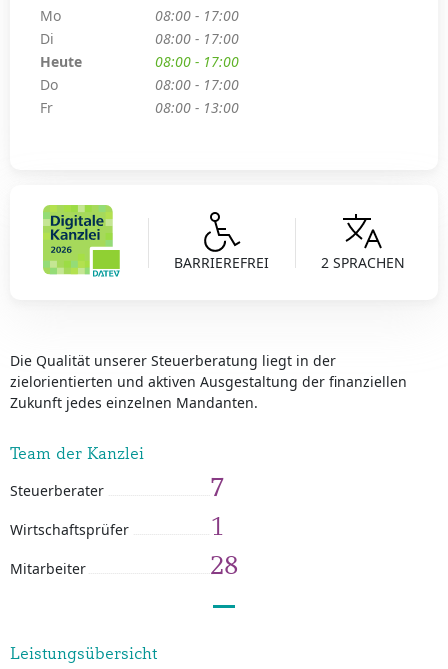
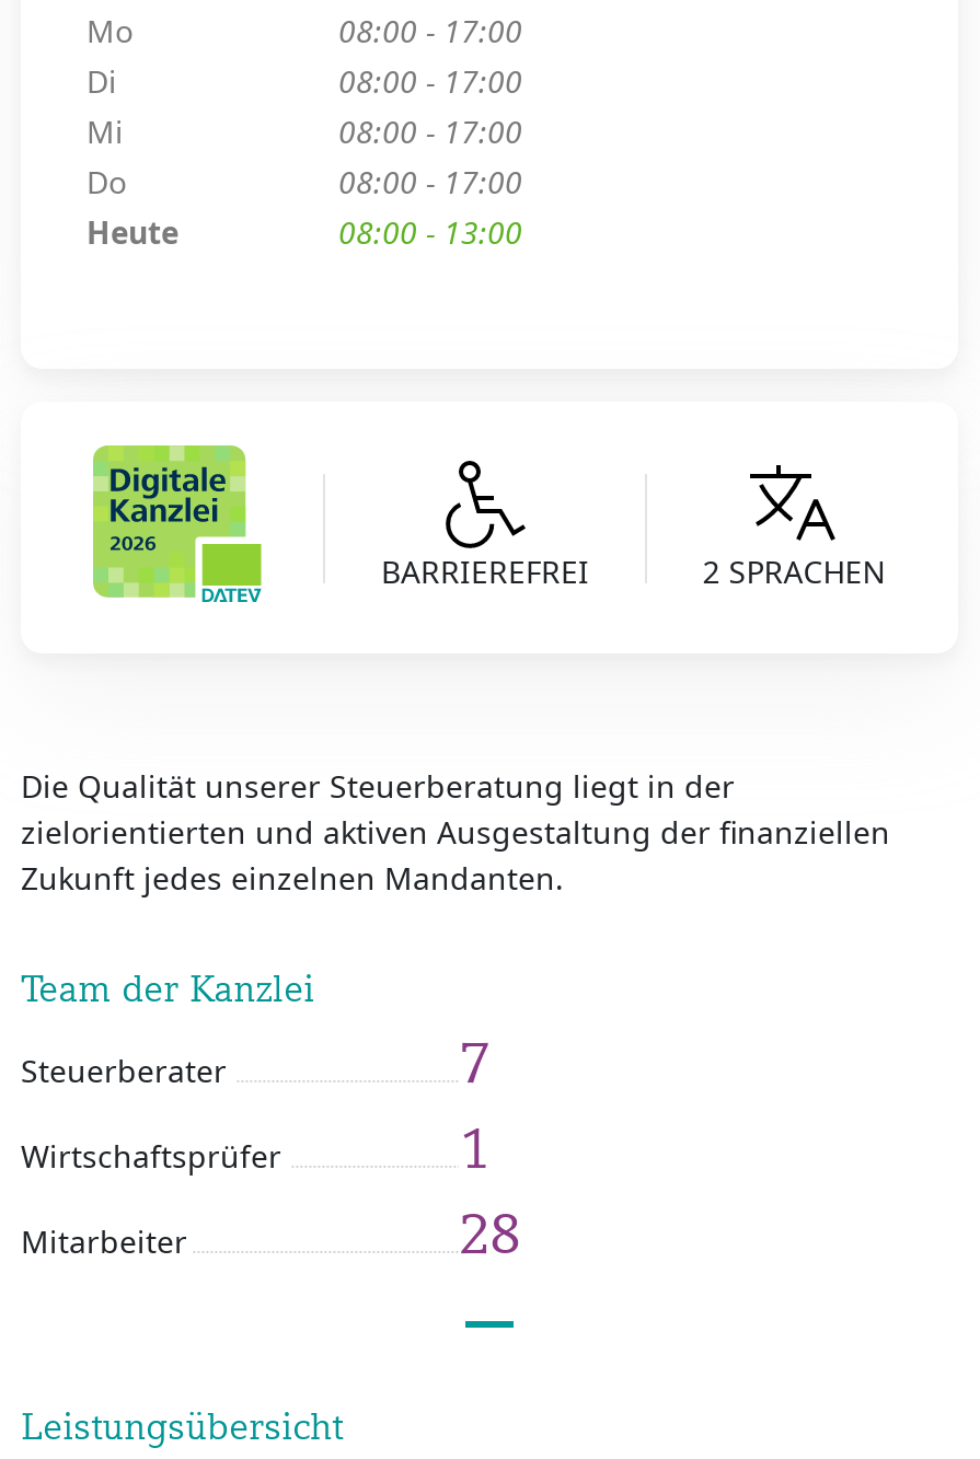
moved down: Heute

+ Mi

- Fr
